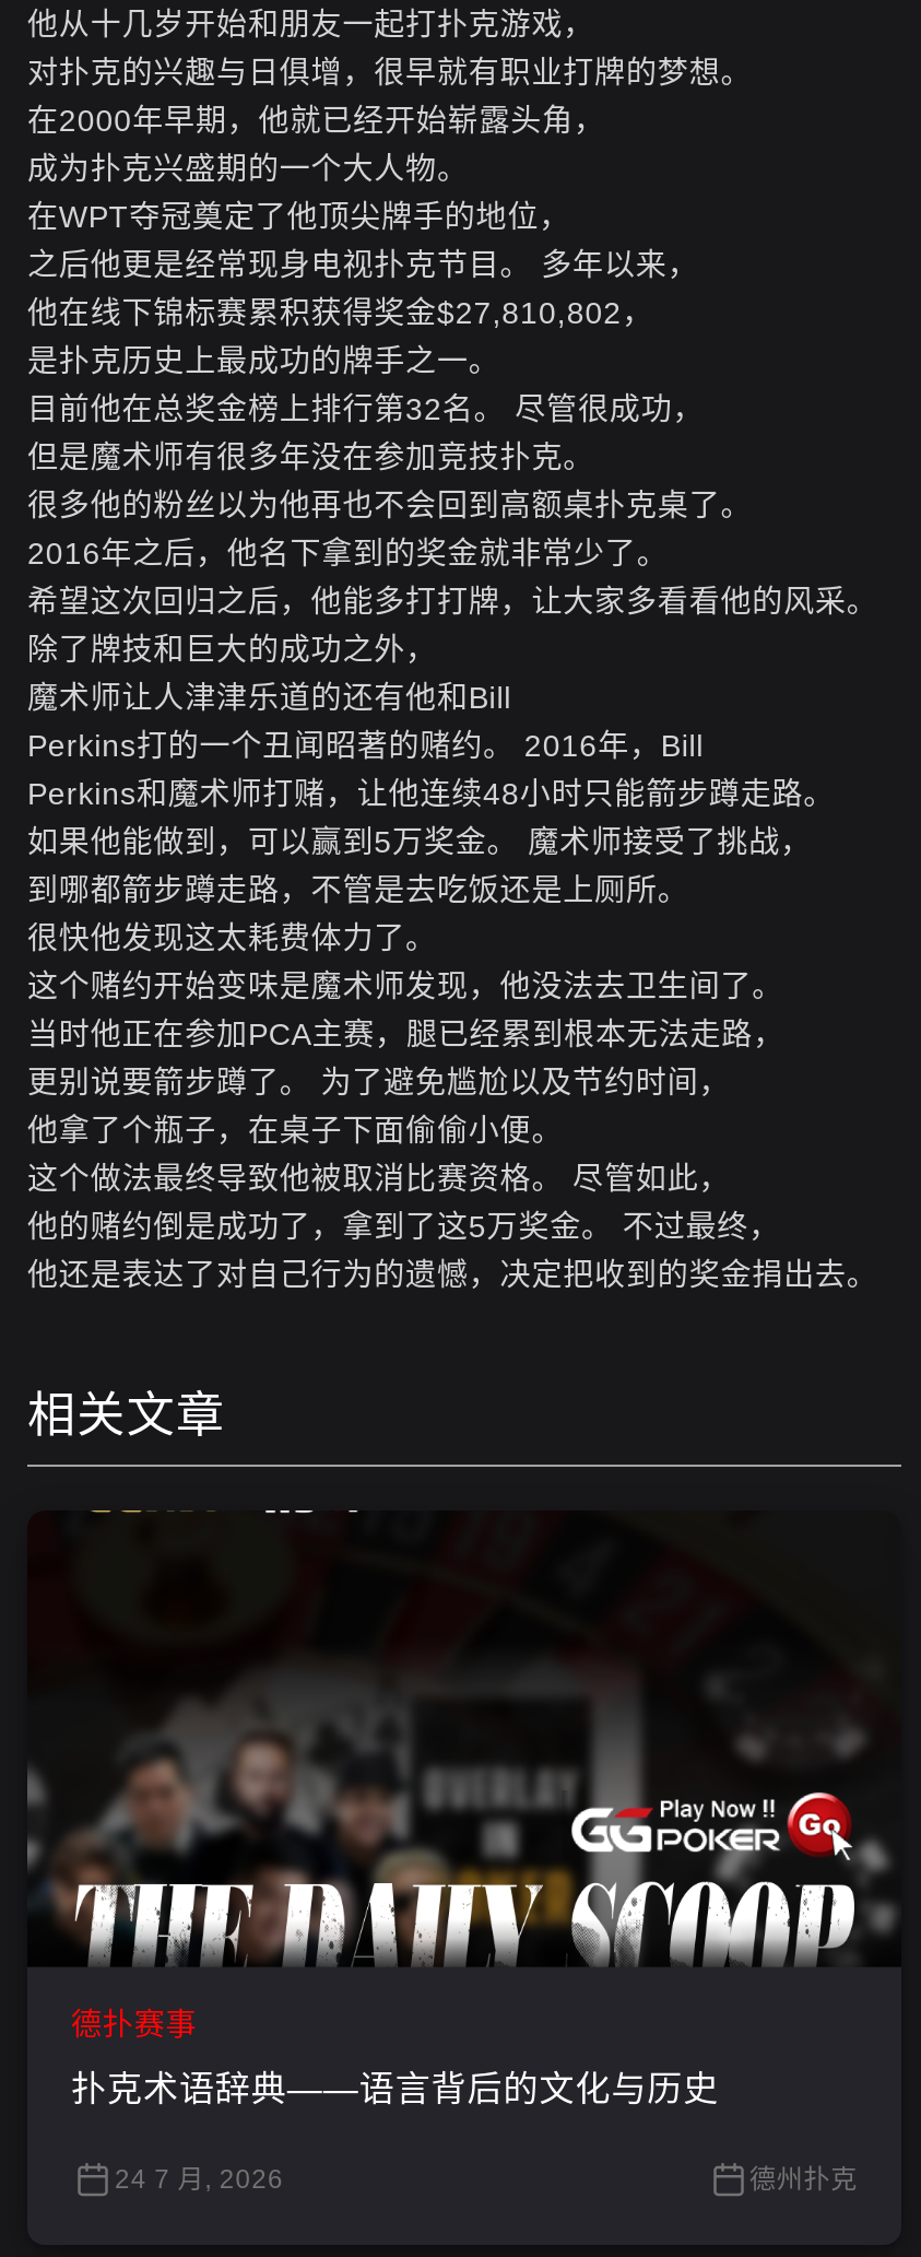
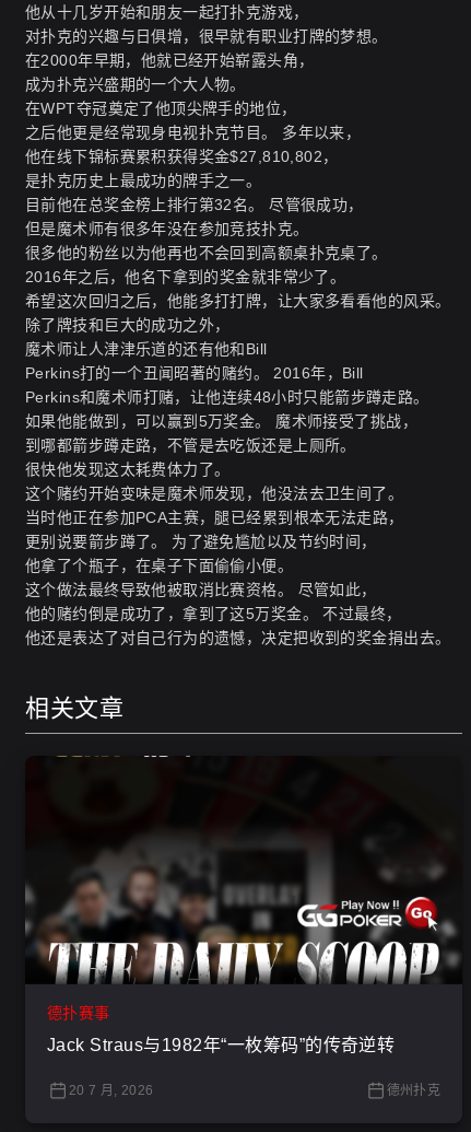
- 扑克术语辞典——语言背后的文化与历史
+ Jack Straus与1982年“一枚筹码”的传奇逆转

- 24 7 月, 2026
+ 20 7 月, 2026
